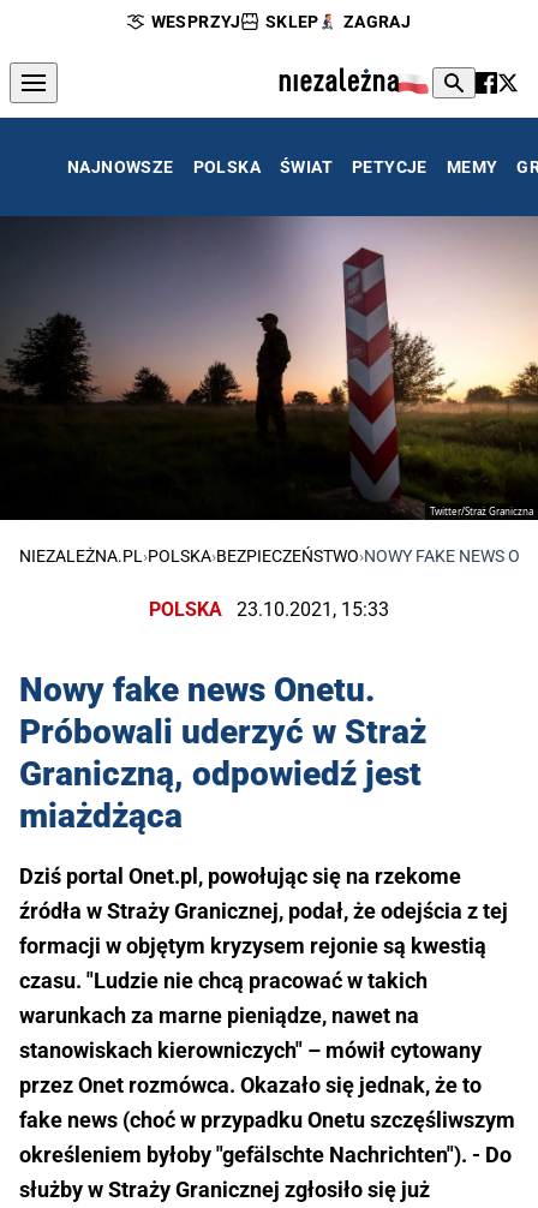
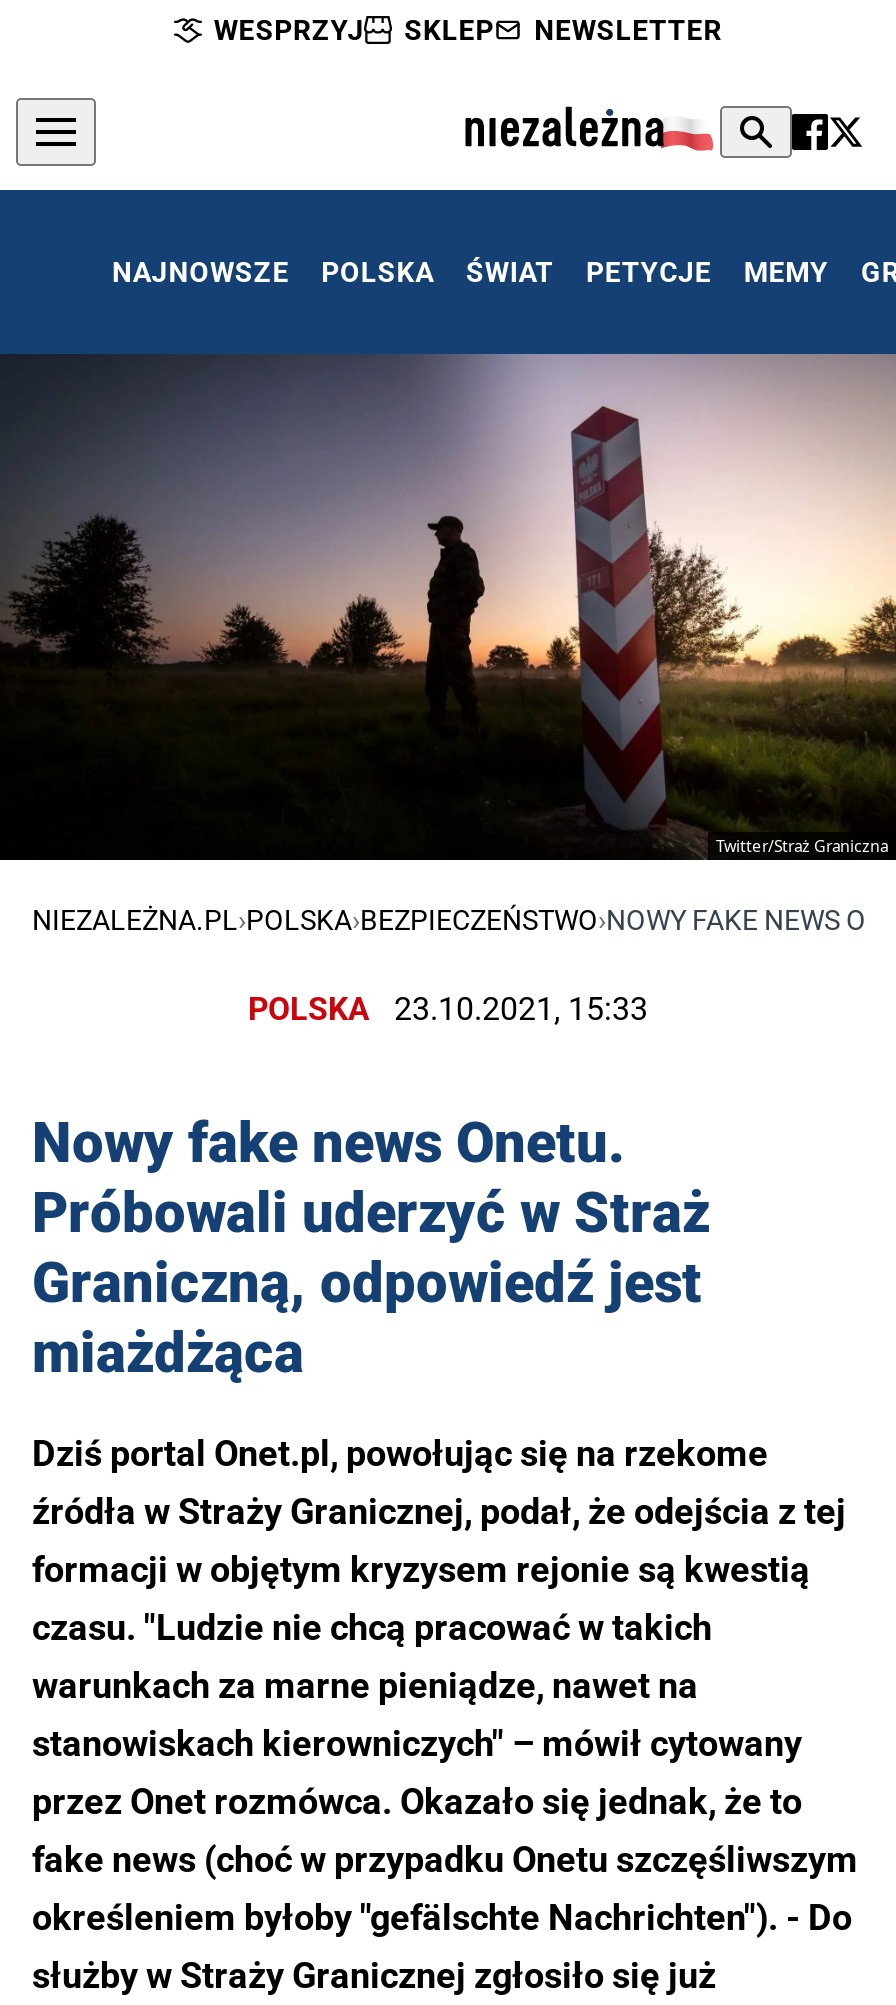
- ZAGRAJ
+ NEWSLETTER
